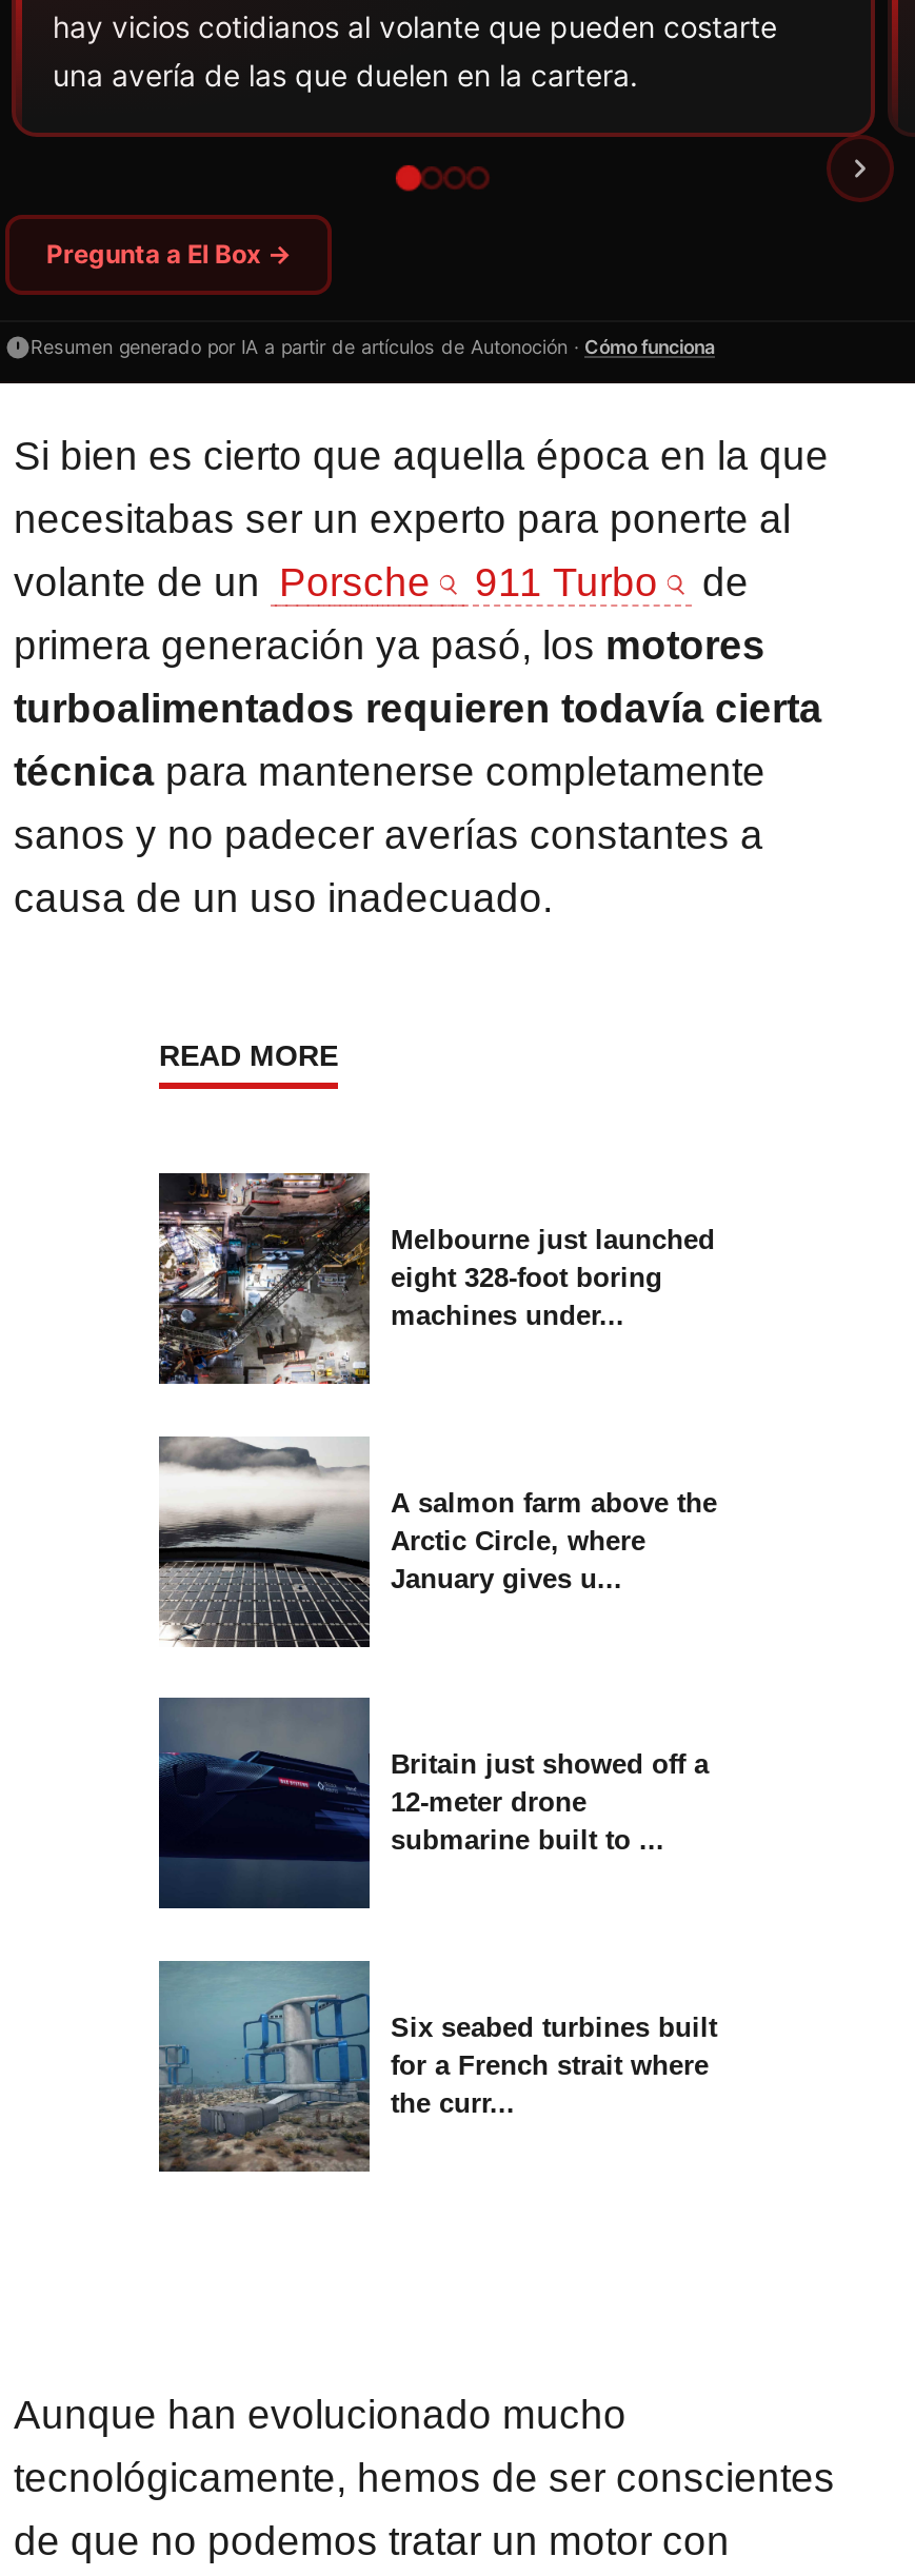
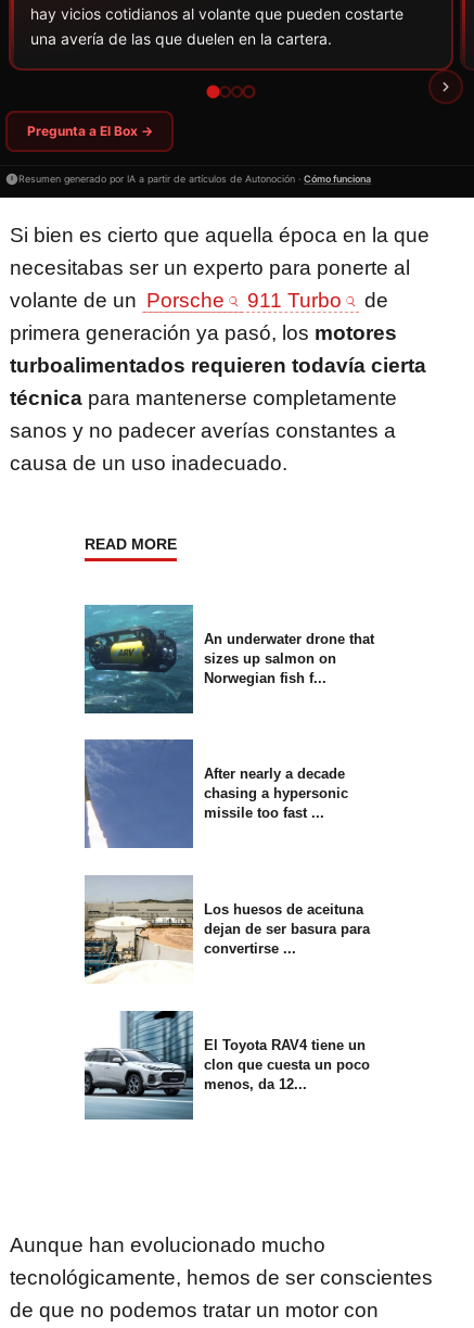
- [image]
- Melbourne just launched
- eight 328-foot boring
- machines under...
+ [image]
+ An underwater drone that
+ sizes up salmon on
+ Norwegian fish f...

- [image]
- A salmon farm above the
- Arctic Circle, where
- January gives u...
+ [image]
+ After nearly a decade
+ chasing a hypersonic
+ missile too fast ...

- [image]
- Britain just showed off a
- 12-meter drone
- submarine built to ...
+ [image]
+ Los huesos de aceituna
+ dejan de ser basura para
+ convertirse ...

- [image]
- Six seabed turbines built
- for a French strait where
- the curr...
+ [image]
+ El Toyota RAV4 tiene un
+ clon que cuesta un poco
+ menos, da 12...
